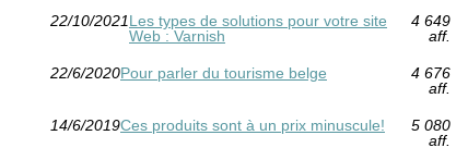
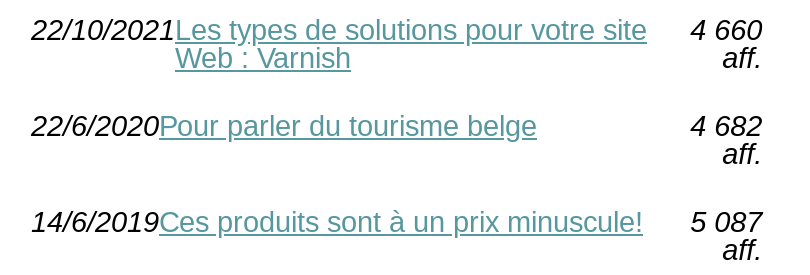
- 22/10/2021 Les types de solutions pour votre site 4 649
+ 22/10/2021 Les types de solutions pour votre site 4 660

- 4 676
+ 4 682

- 14/6/2019Ces produits sont à un prix minuscule! 5 080
+ 14/6/2019Ces produits sont à un prix minuscule! 5 087
